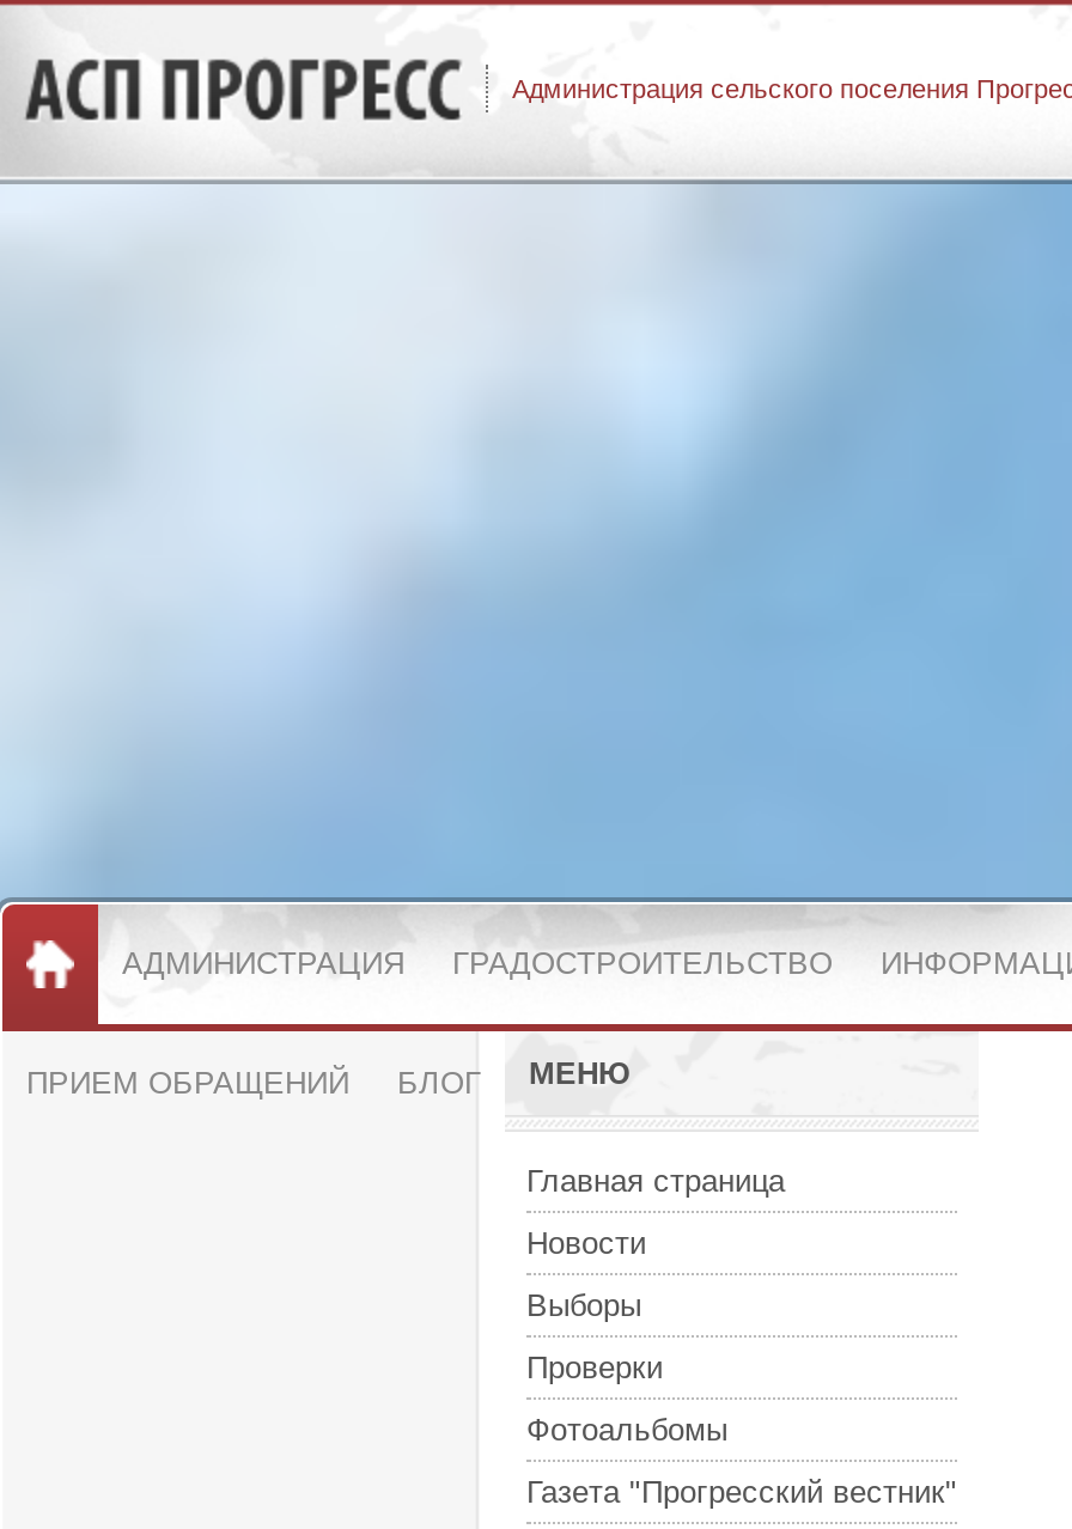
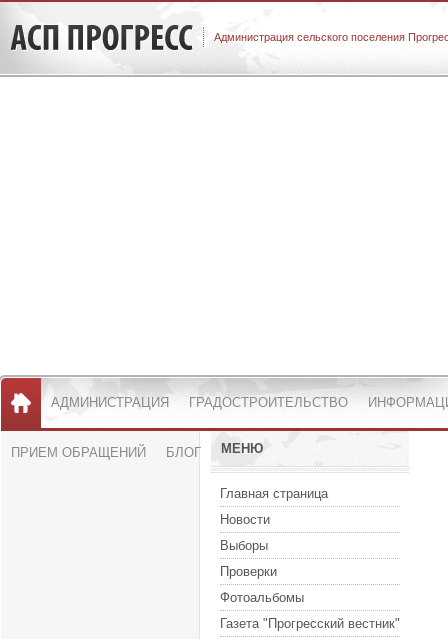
- [image]
